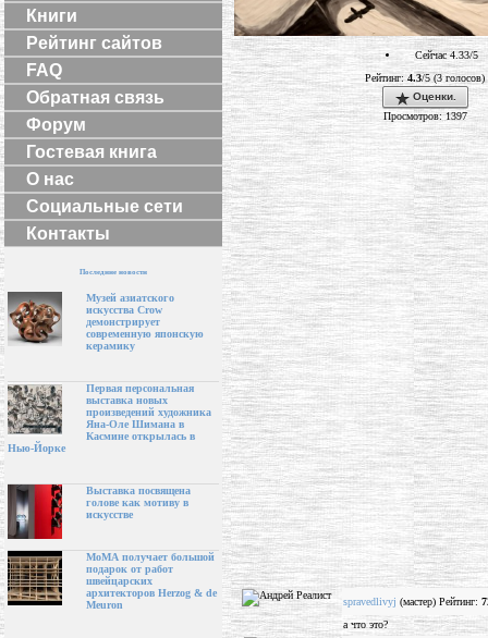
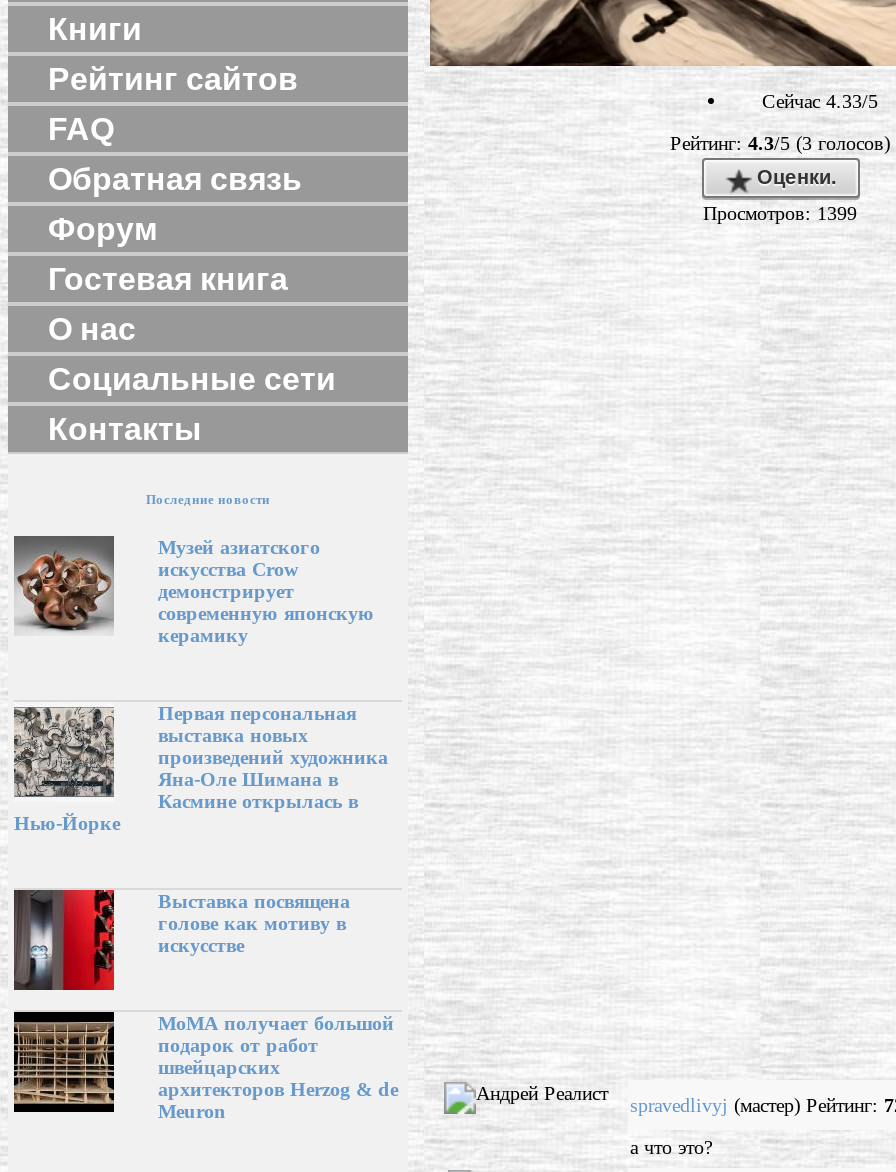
- Просмотров: 1397
+ Просмотров: 1399
